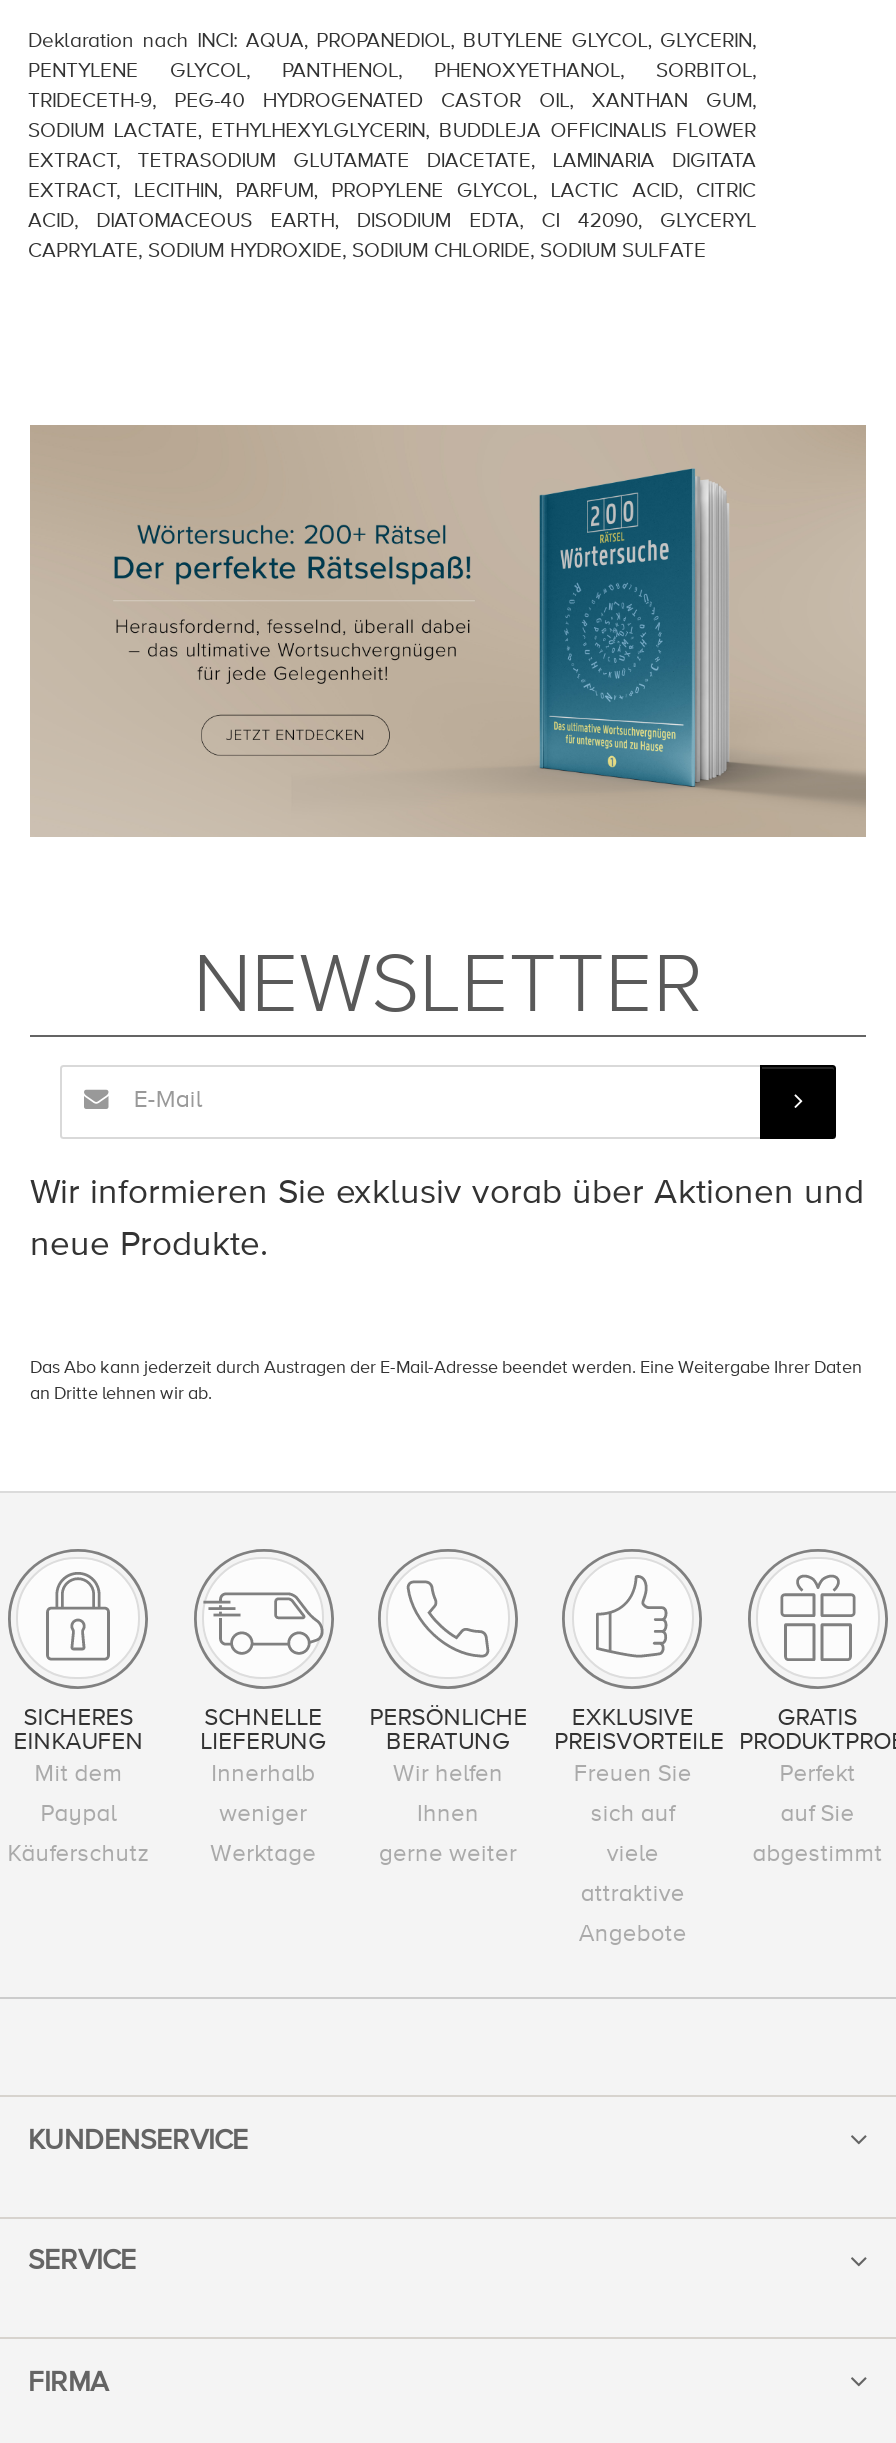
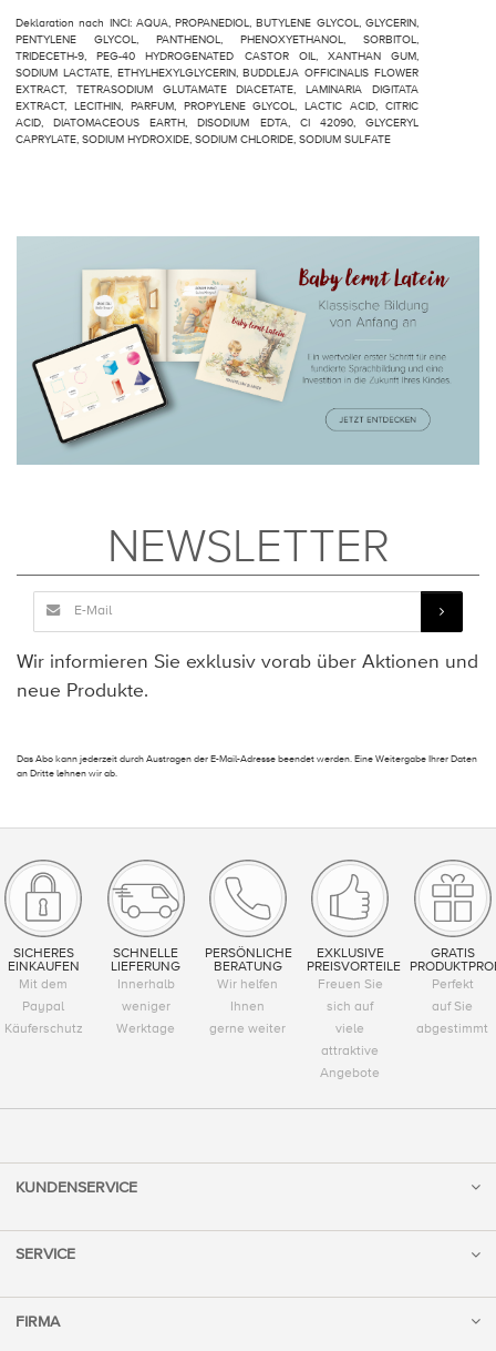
- [image]
+ [image]
